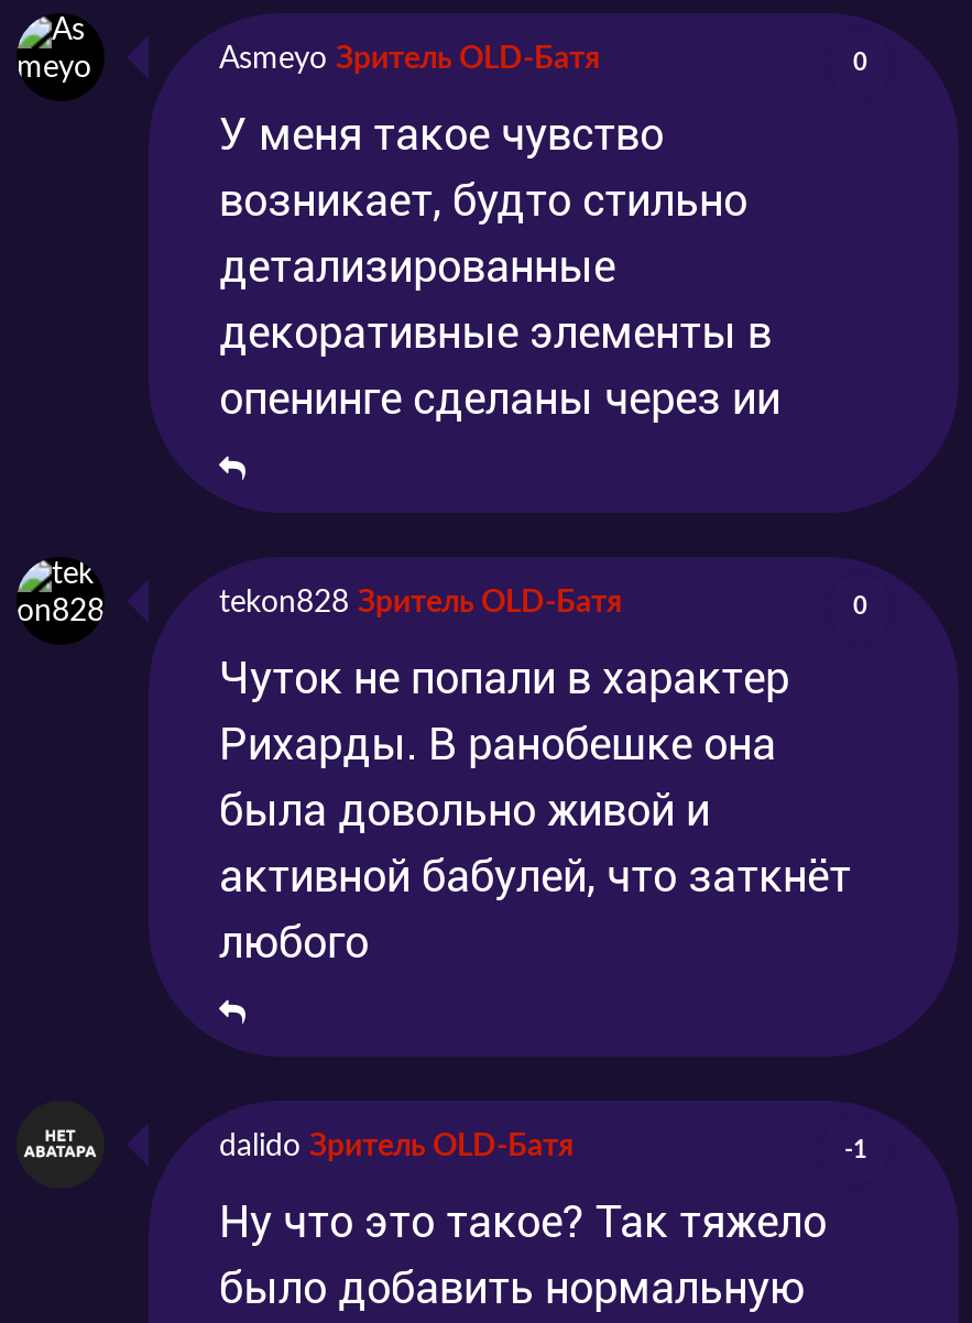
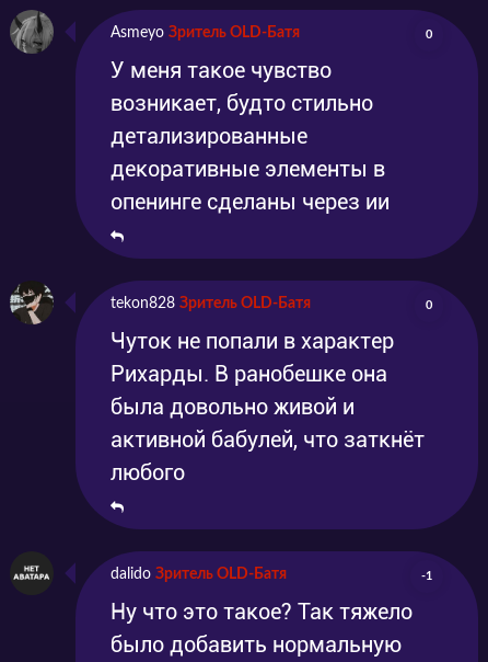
- [image]
+ [image]

- [image]
+ [image]
